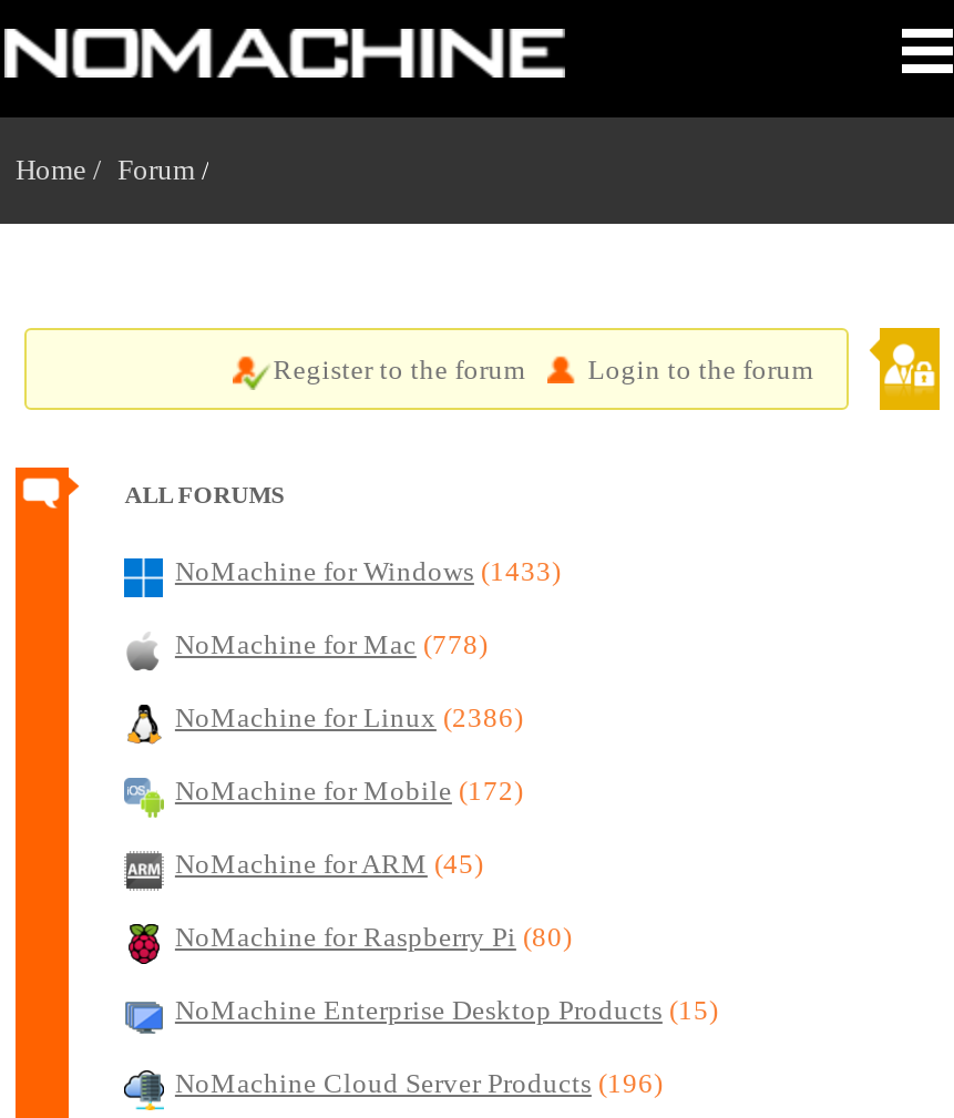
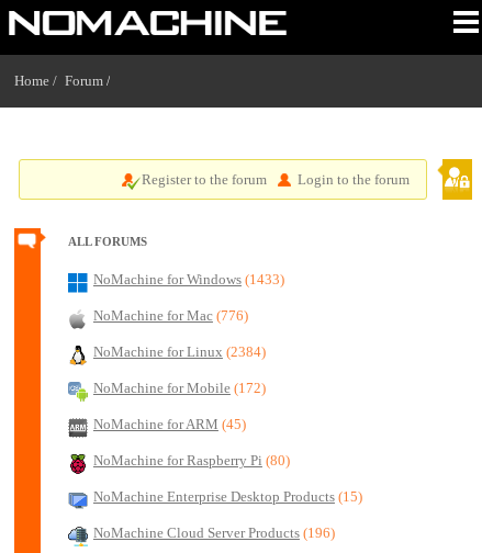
- NoMachine for Mac (778)
+ NoMachine for Mac (776)

- NoMachine for Linux (2386)
+ NoMachine for Linux (2384)
